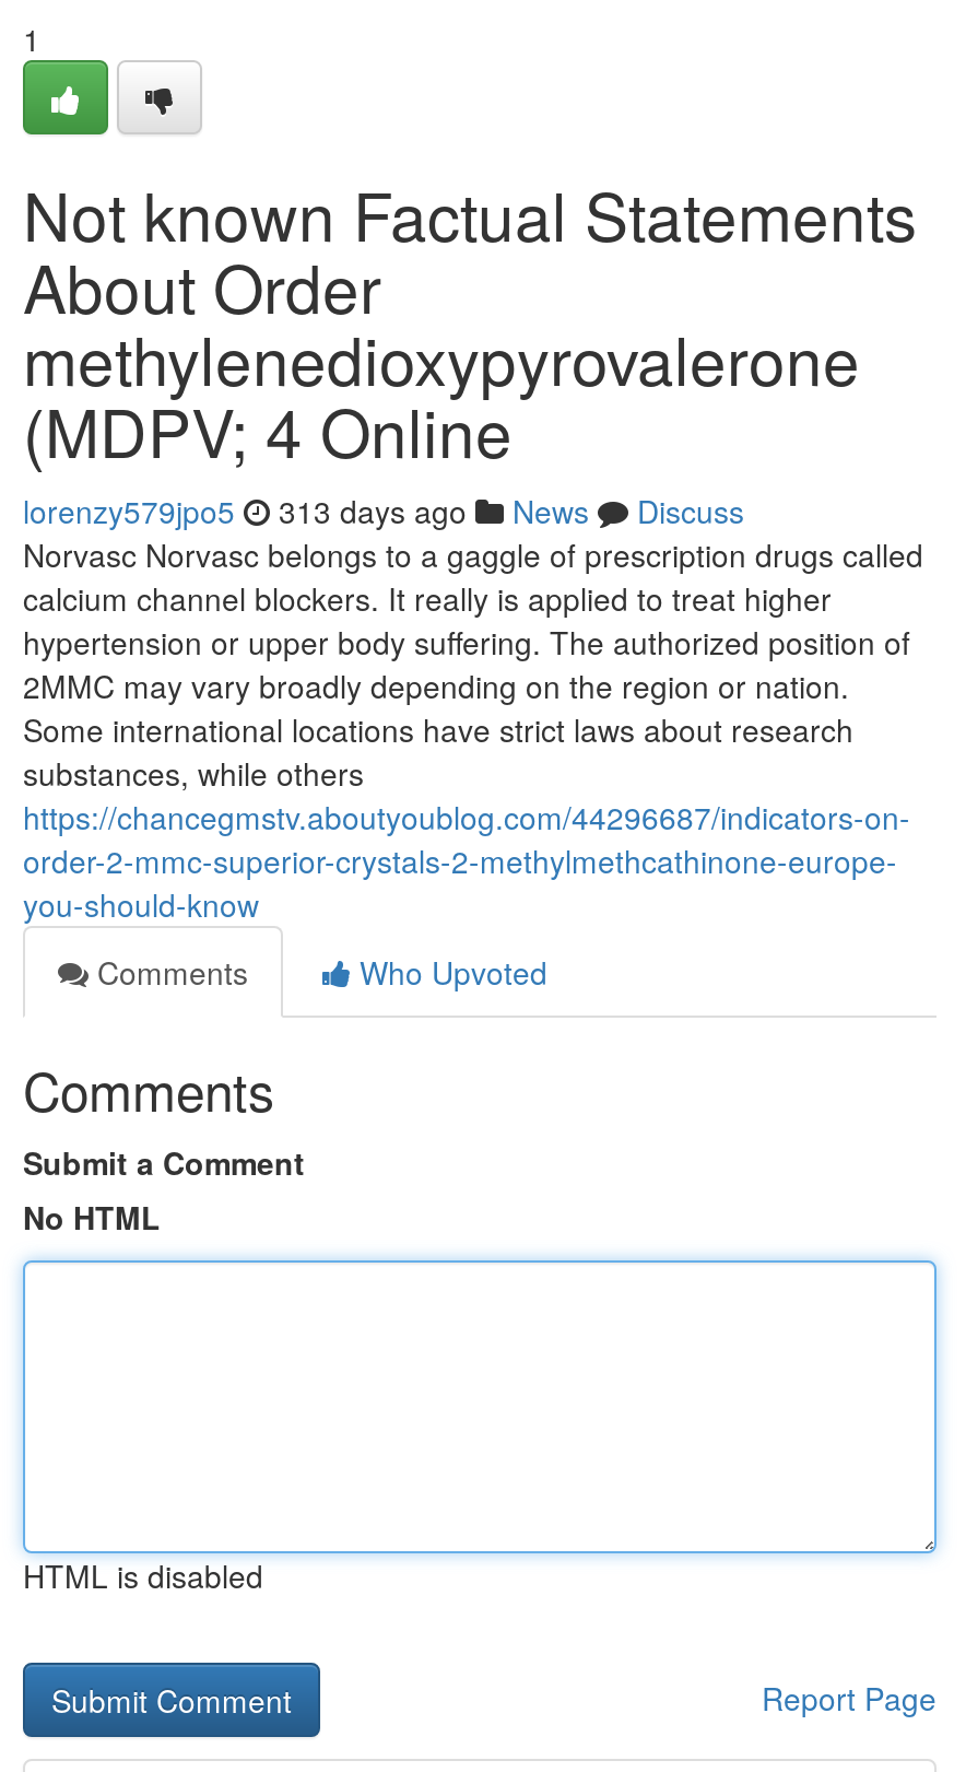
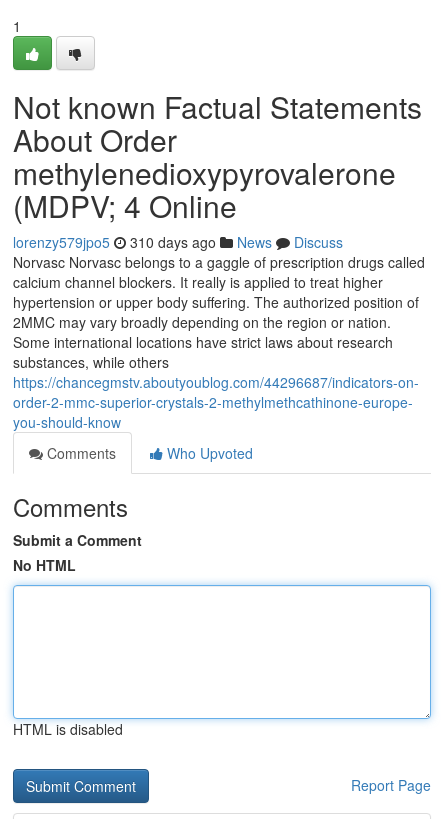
- lorenzy579jpo5 313 days ago News Discuss
+ lorenzy579jpo5 310 days ago News Discuss
